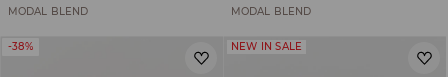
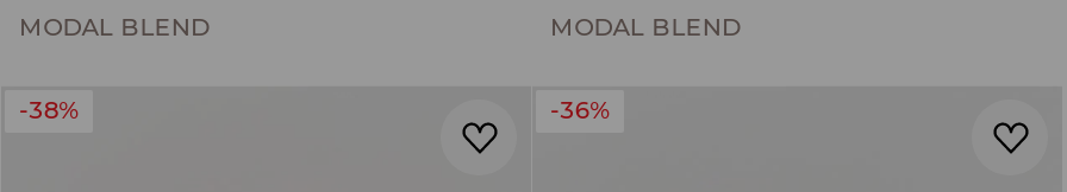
- NEW IN SALE
+ -36%
